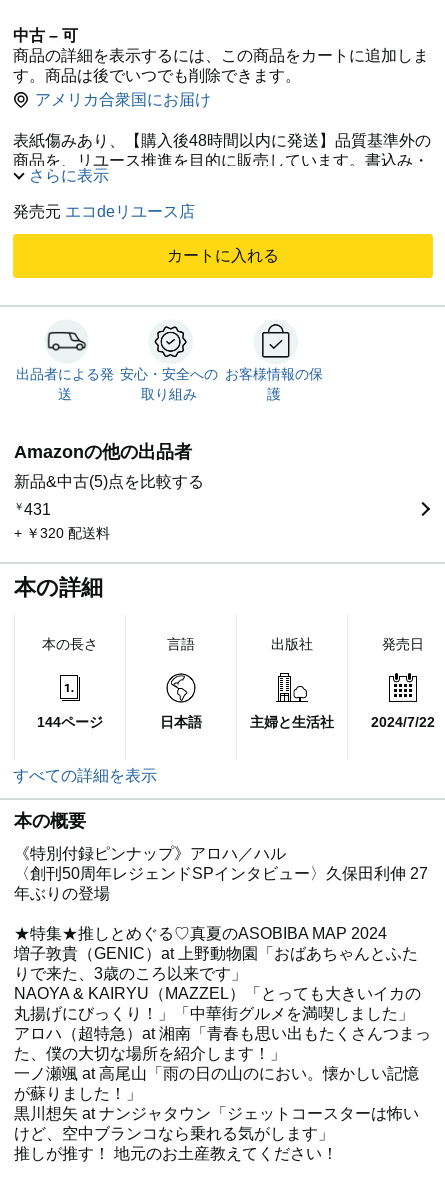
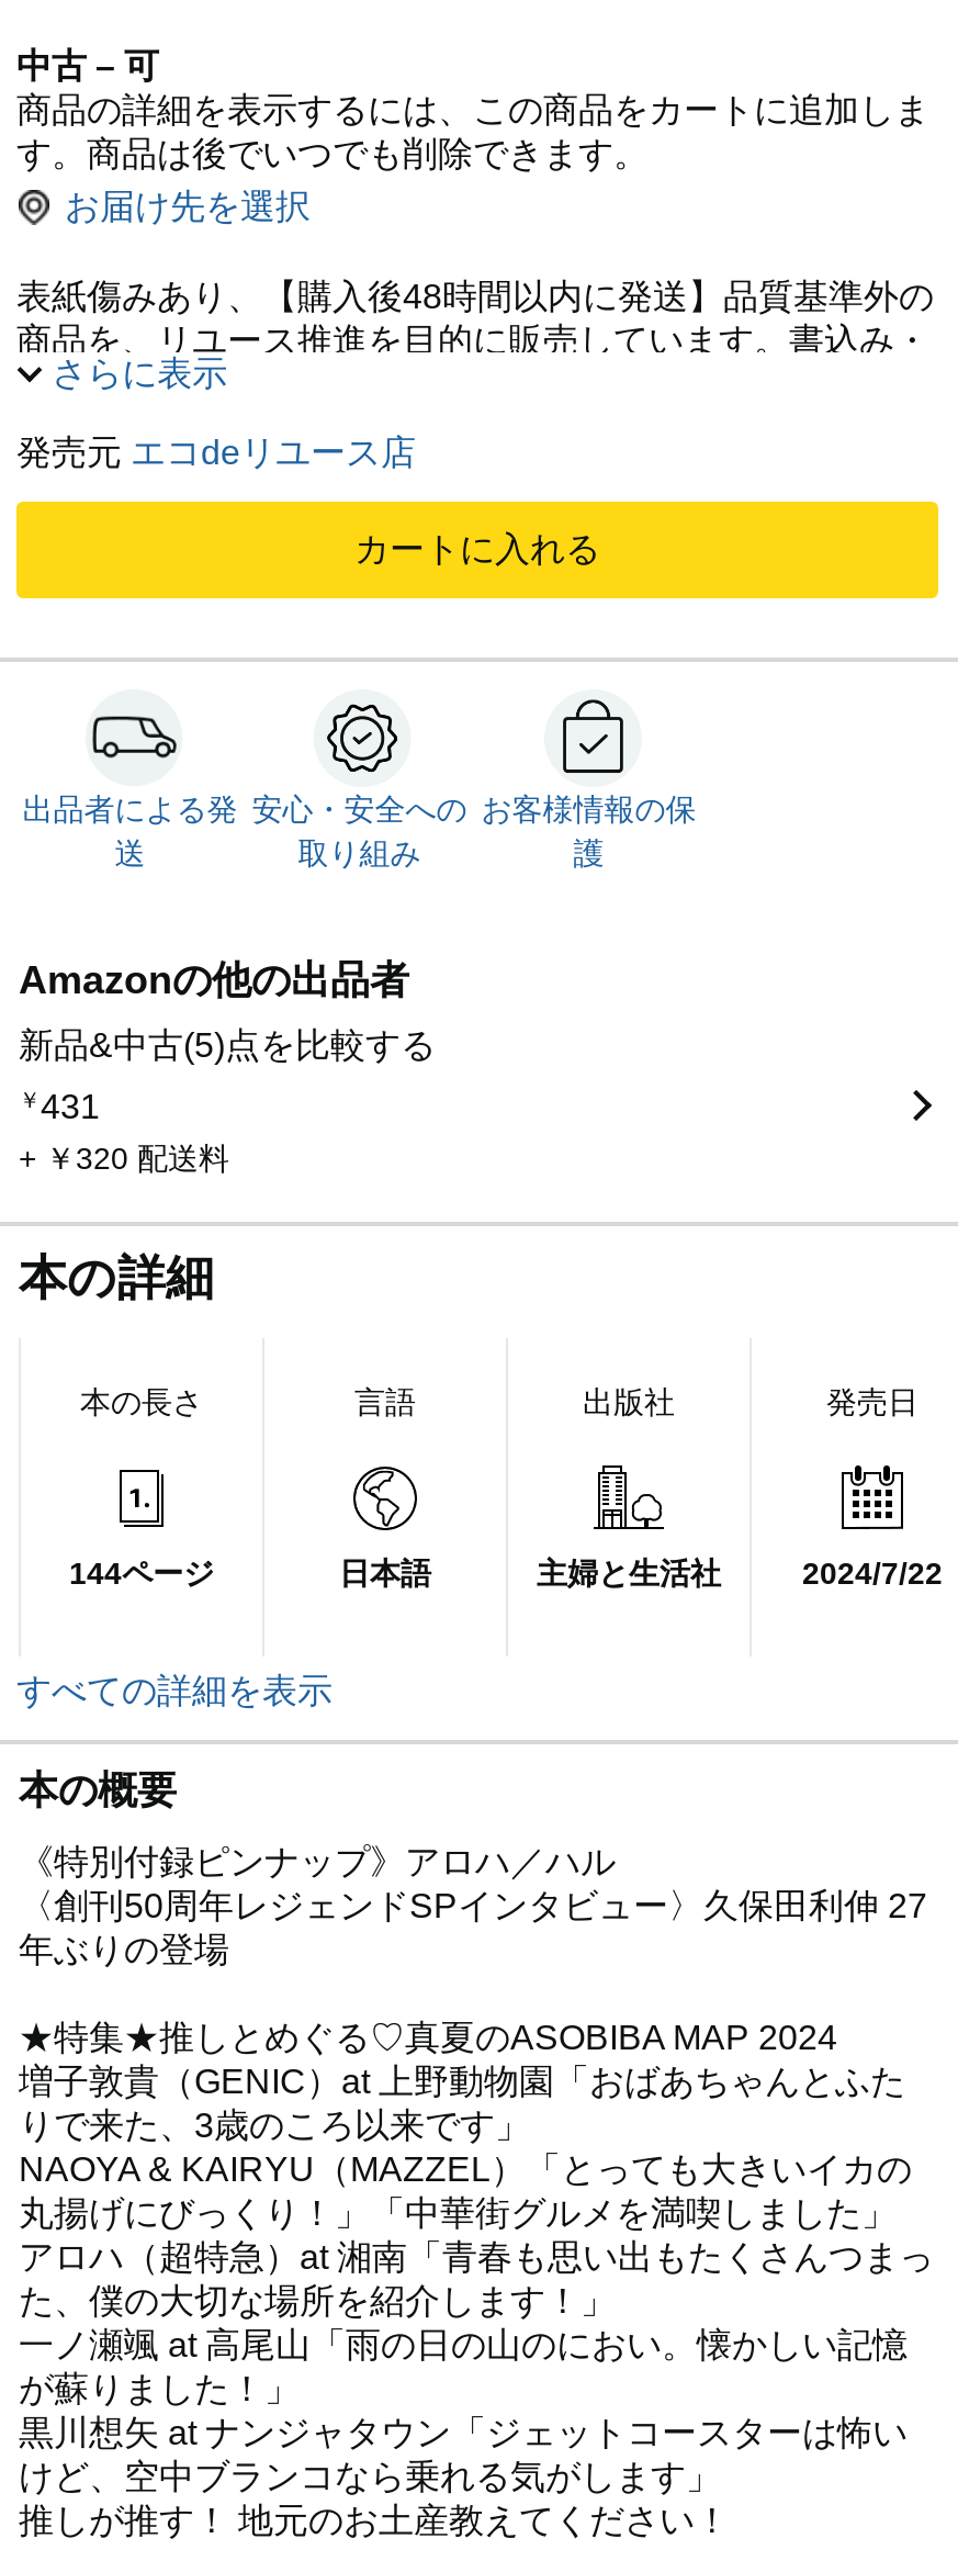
- アメリカ合衆国にお届け
+ お届け先を選択
